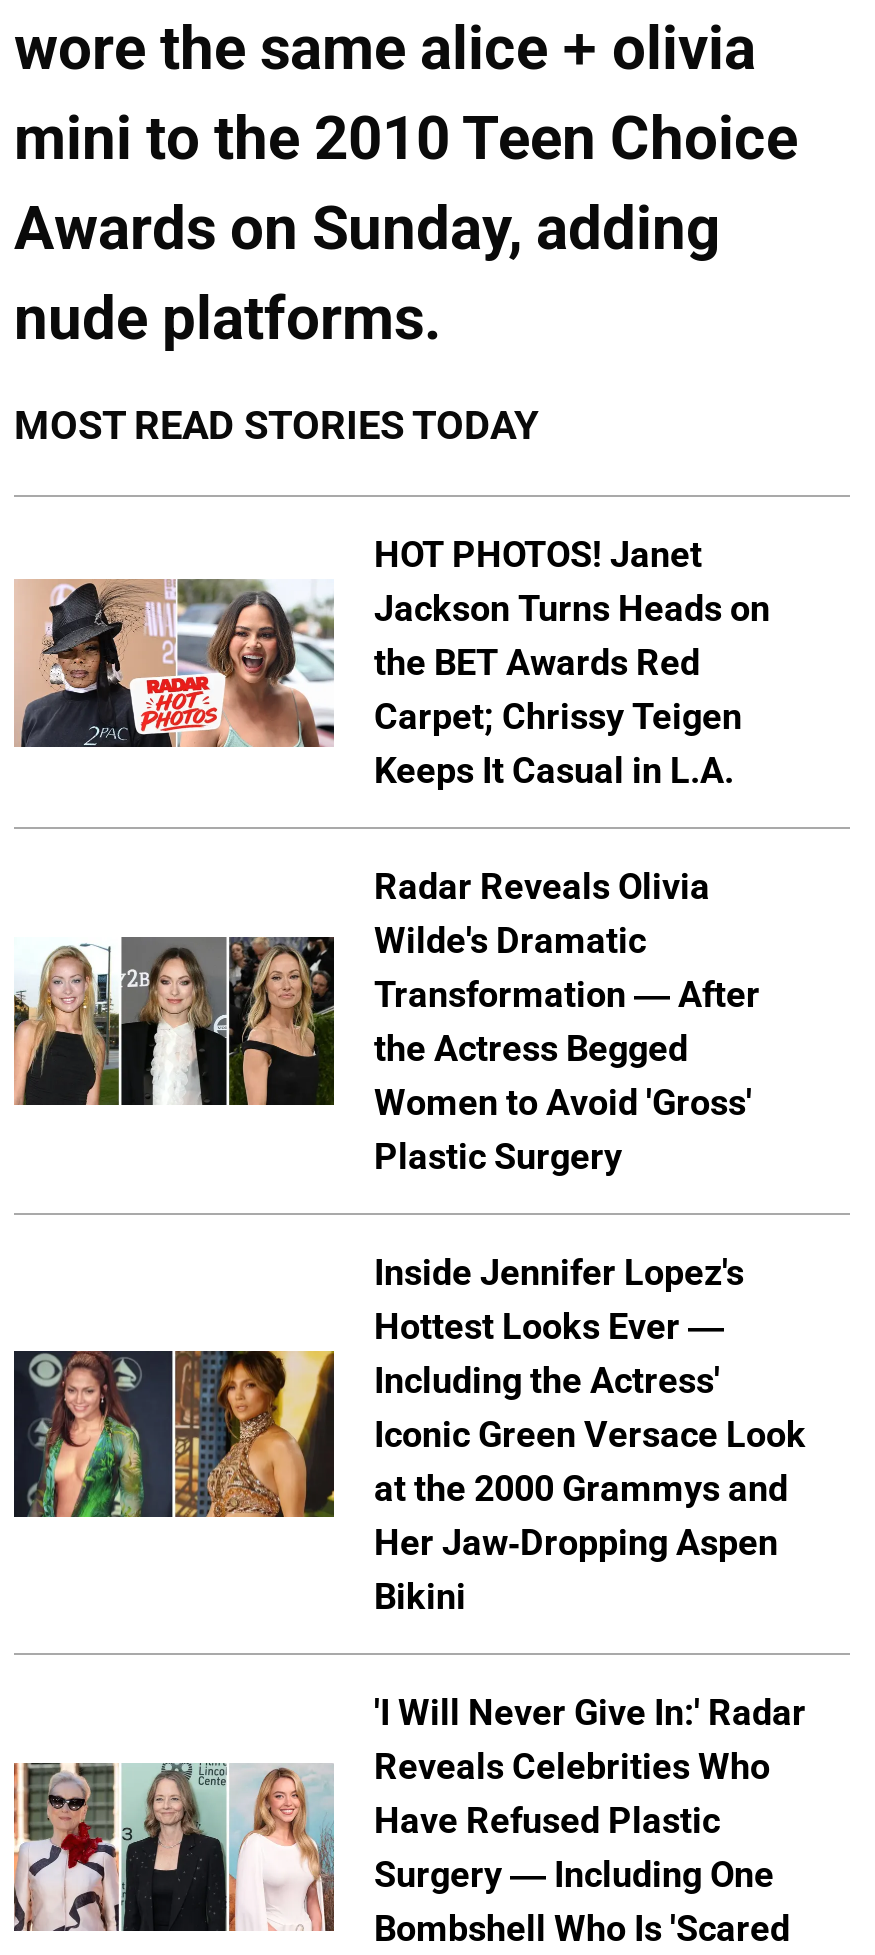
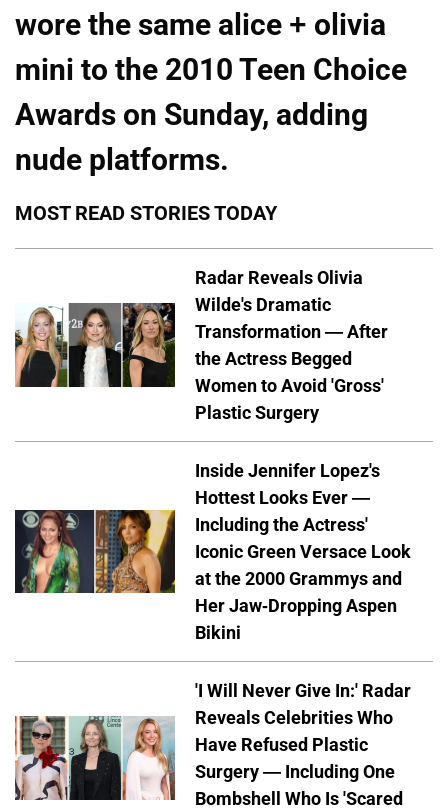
- [image]
- HOT PHOTOS! Janet
- Jackson Turns Heads on
- the BET Awards Red
- Carpet; Chrissy Teigen
- Keeps It Casual in L.A.
